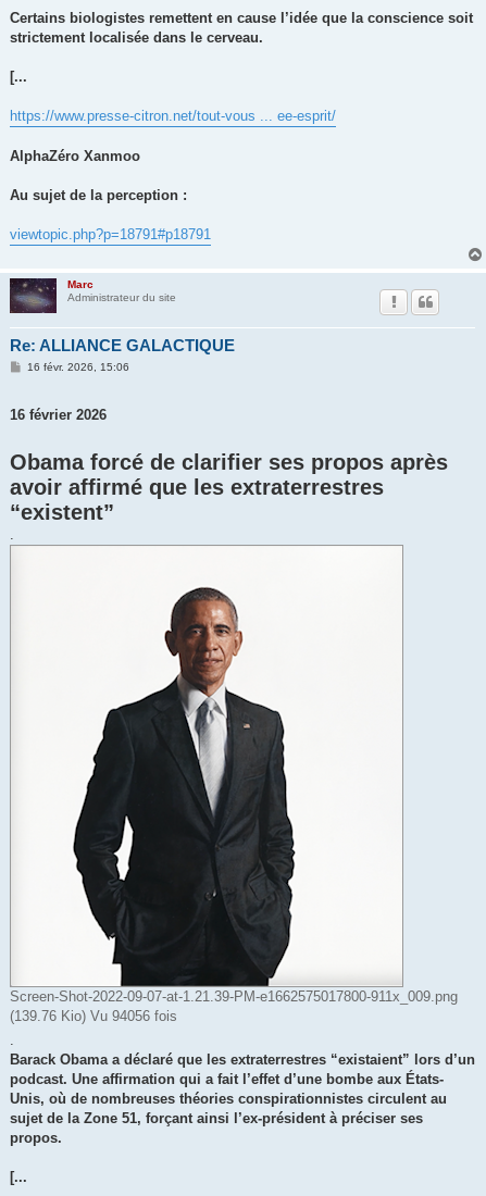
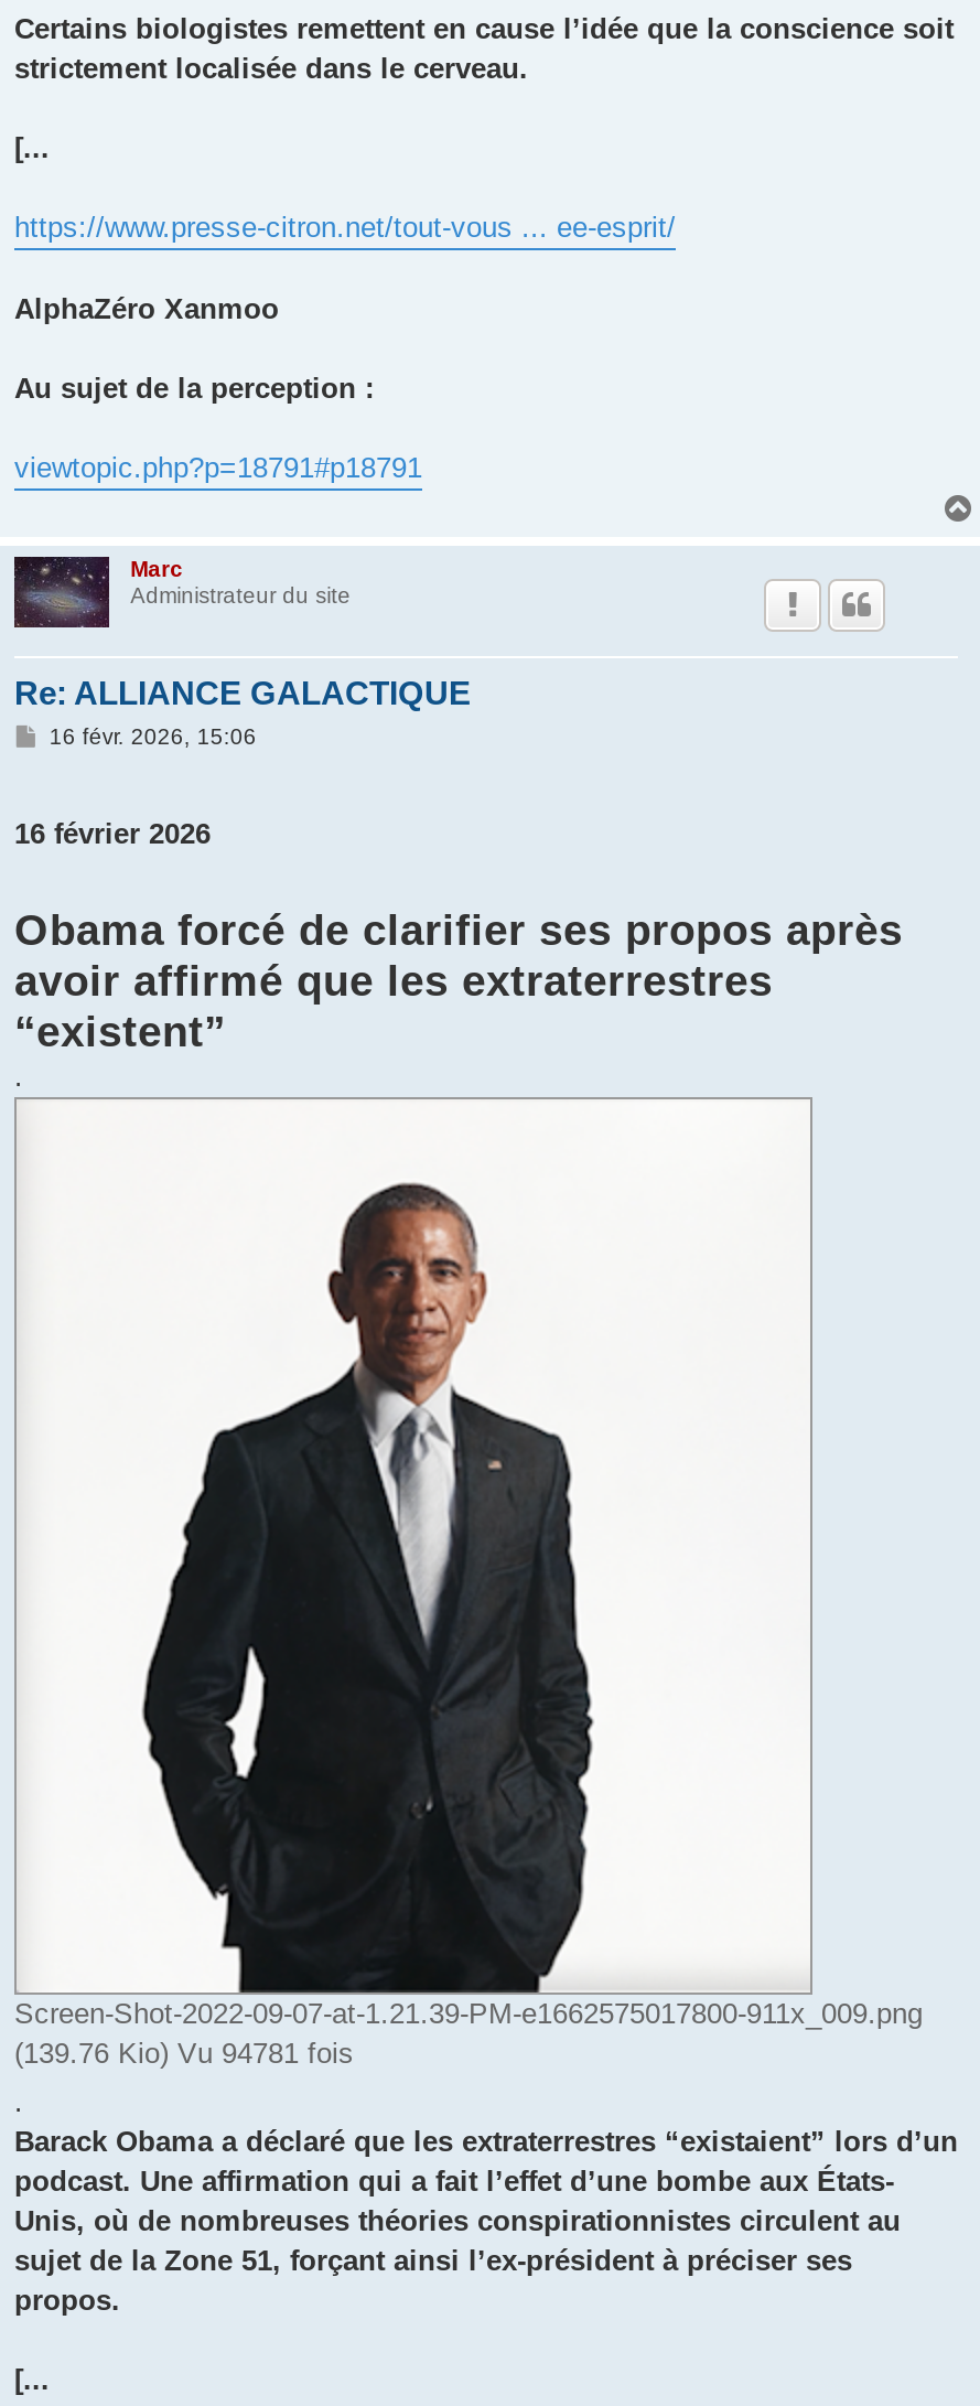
- (139.76 Kio) Vu 94056 fois
+ (139.76 Kio) Vu 94781 fois
